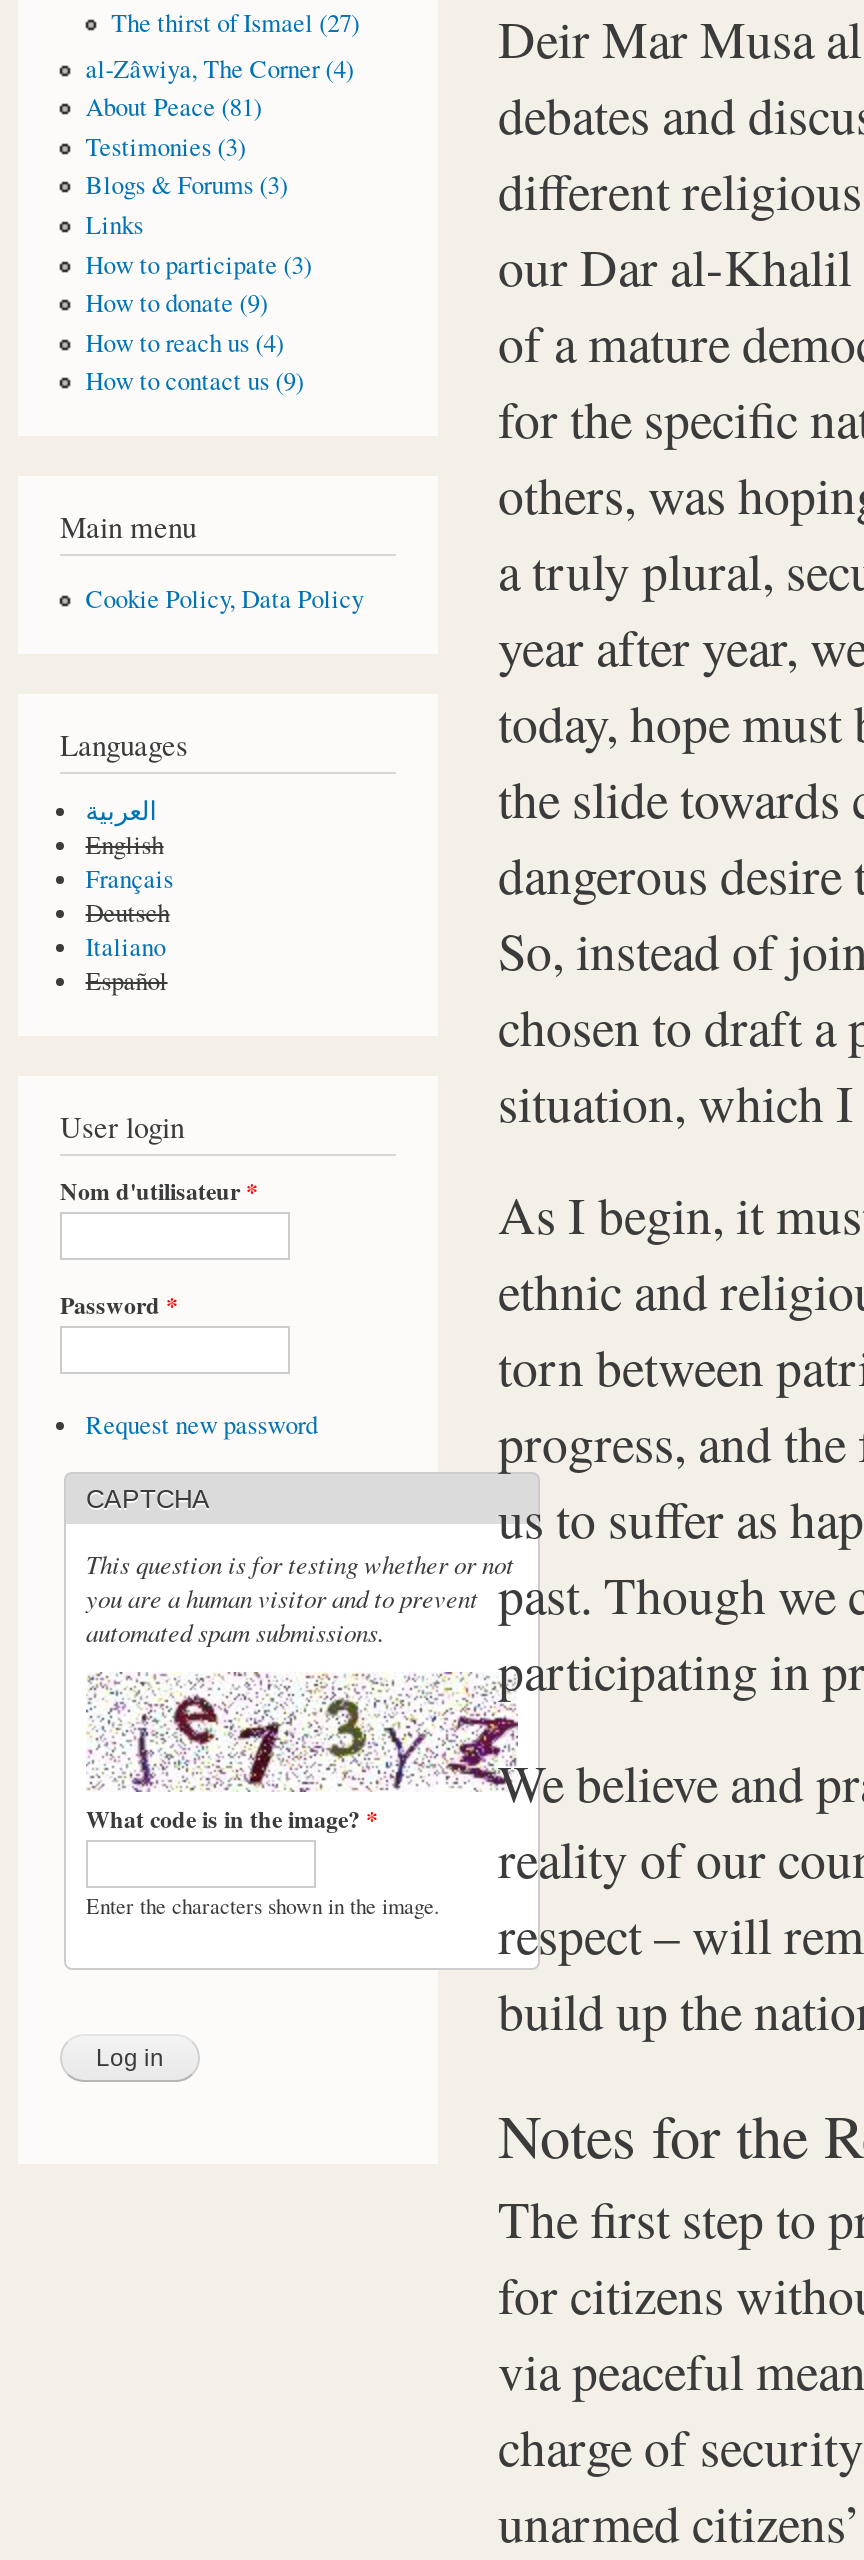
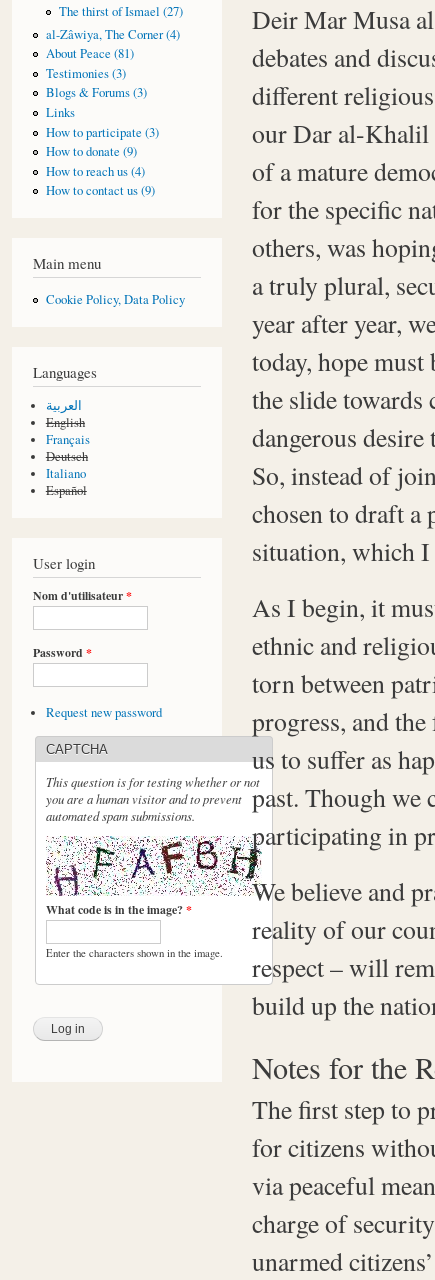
- [image]
+ [image]
